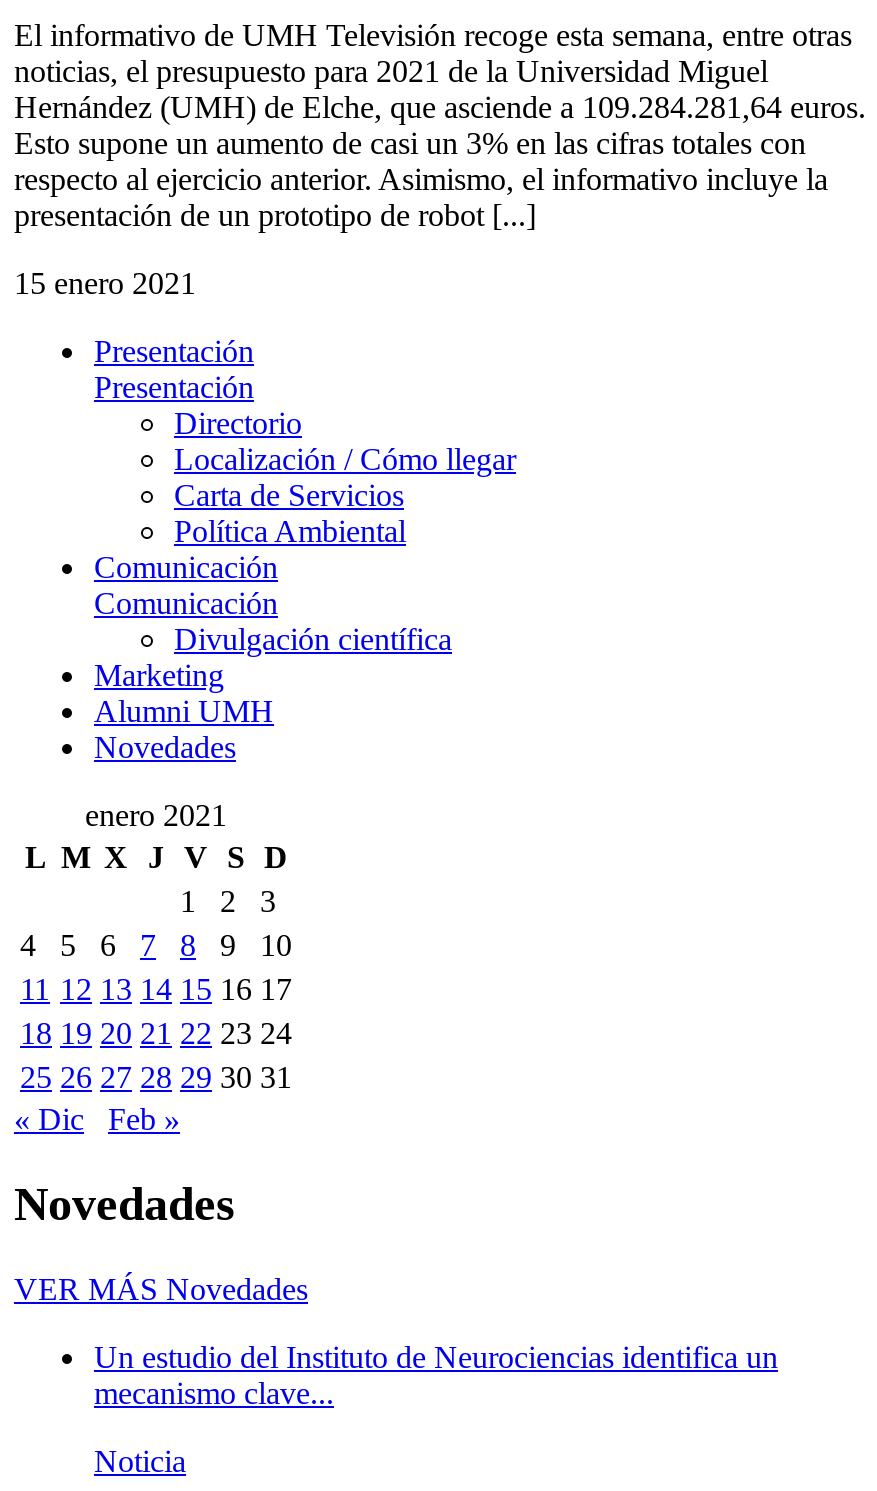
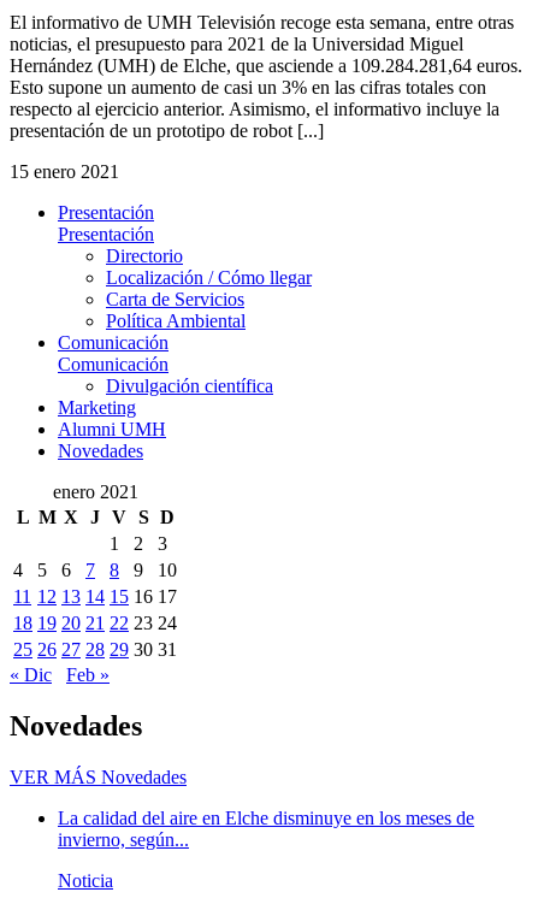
- Un estudio del Instituto de Neurociencias identifica un
- mecanismo clave...
+ La calidad del aire en Elche disminuye en los meses de
+ invierno, según...
